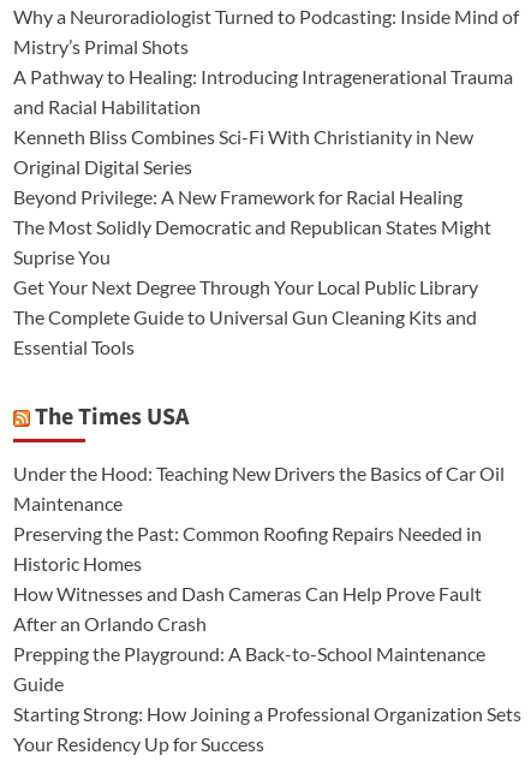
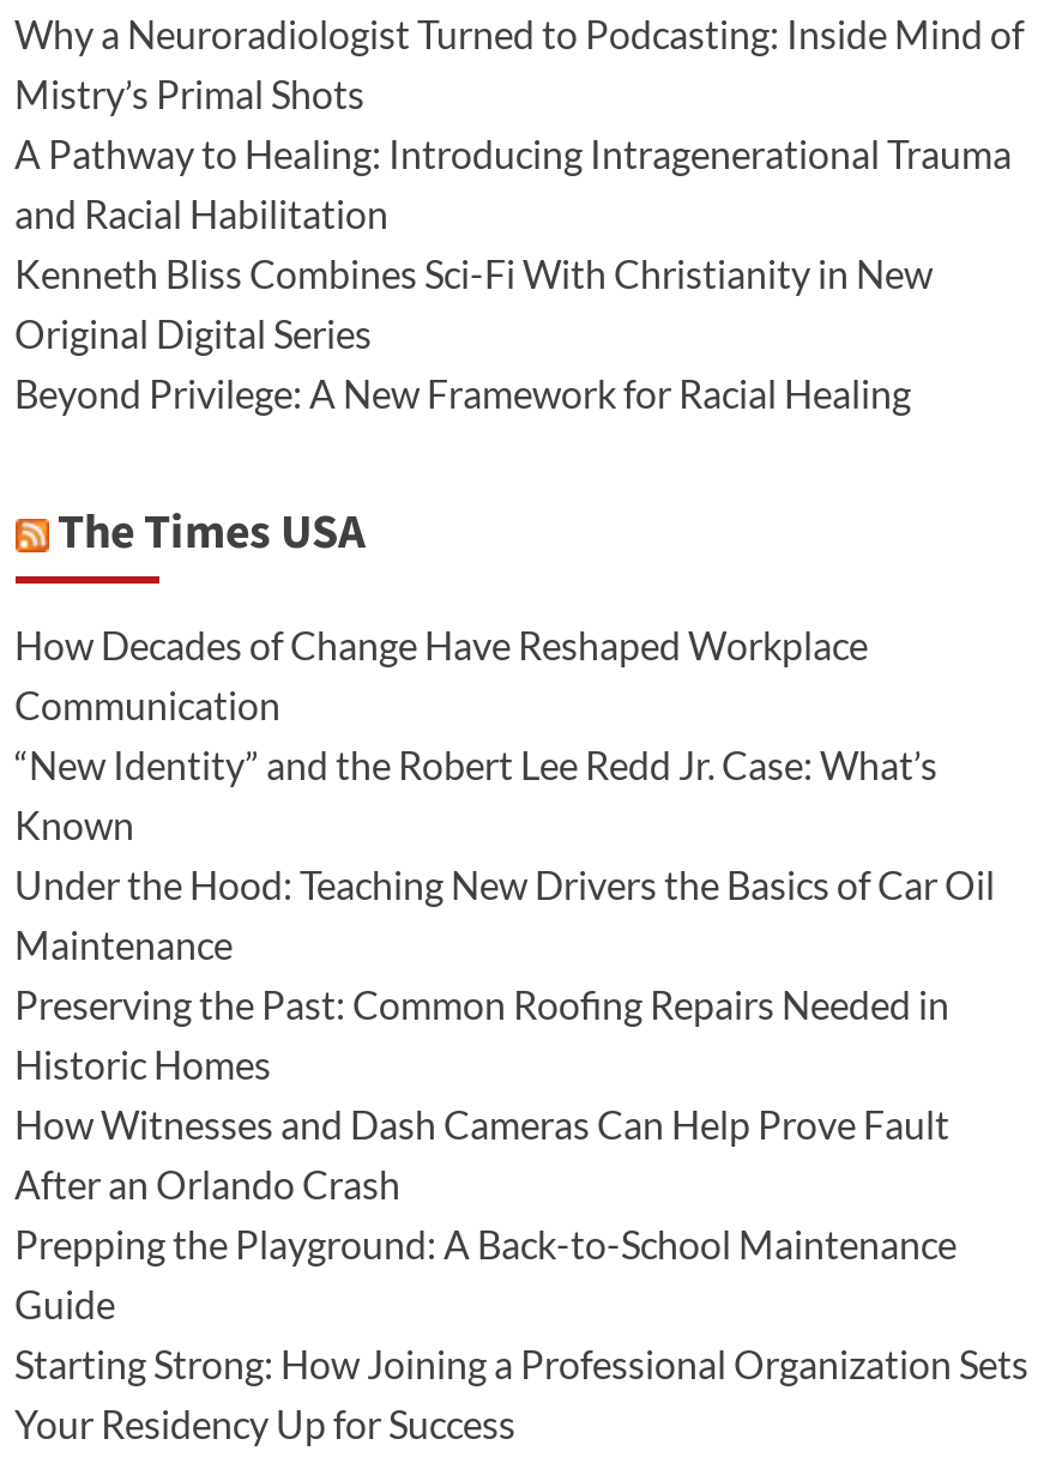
- The Most Solidly Democratic and Republican States Might
- Suprise You
- Get Your Next Degree Through Your Local Public Library
- The Complete Guide to Universal Gun Cleaning Kits and
- Essential Tools

moved up: The Times USA

+ How Decades of Change Have Reshaped Workplace
+ Communication
+ “New Identity” and the Robert Lee Redd Jr. Case: What’s
+ Known
